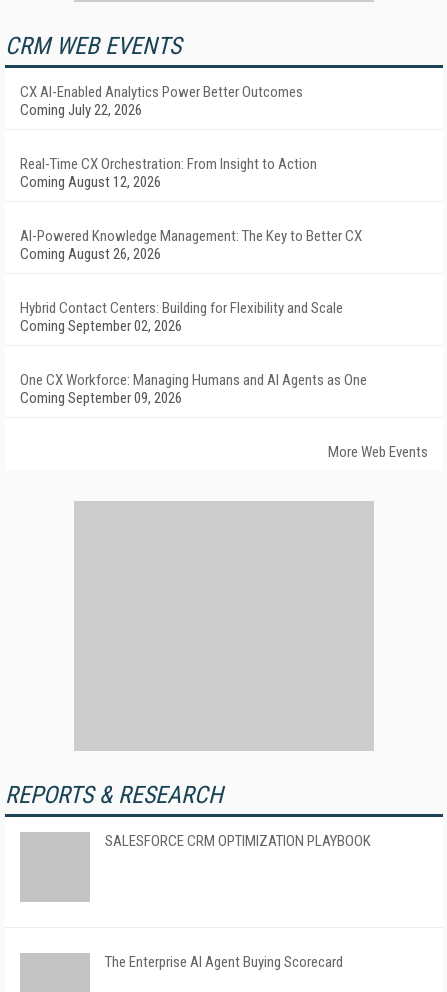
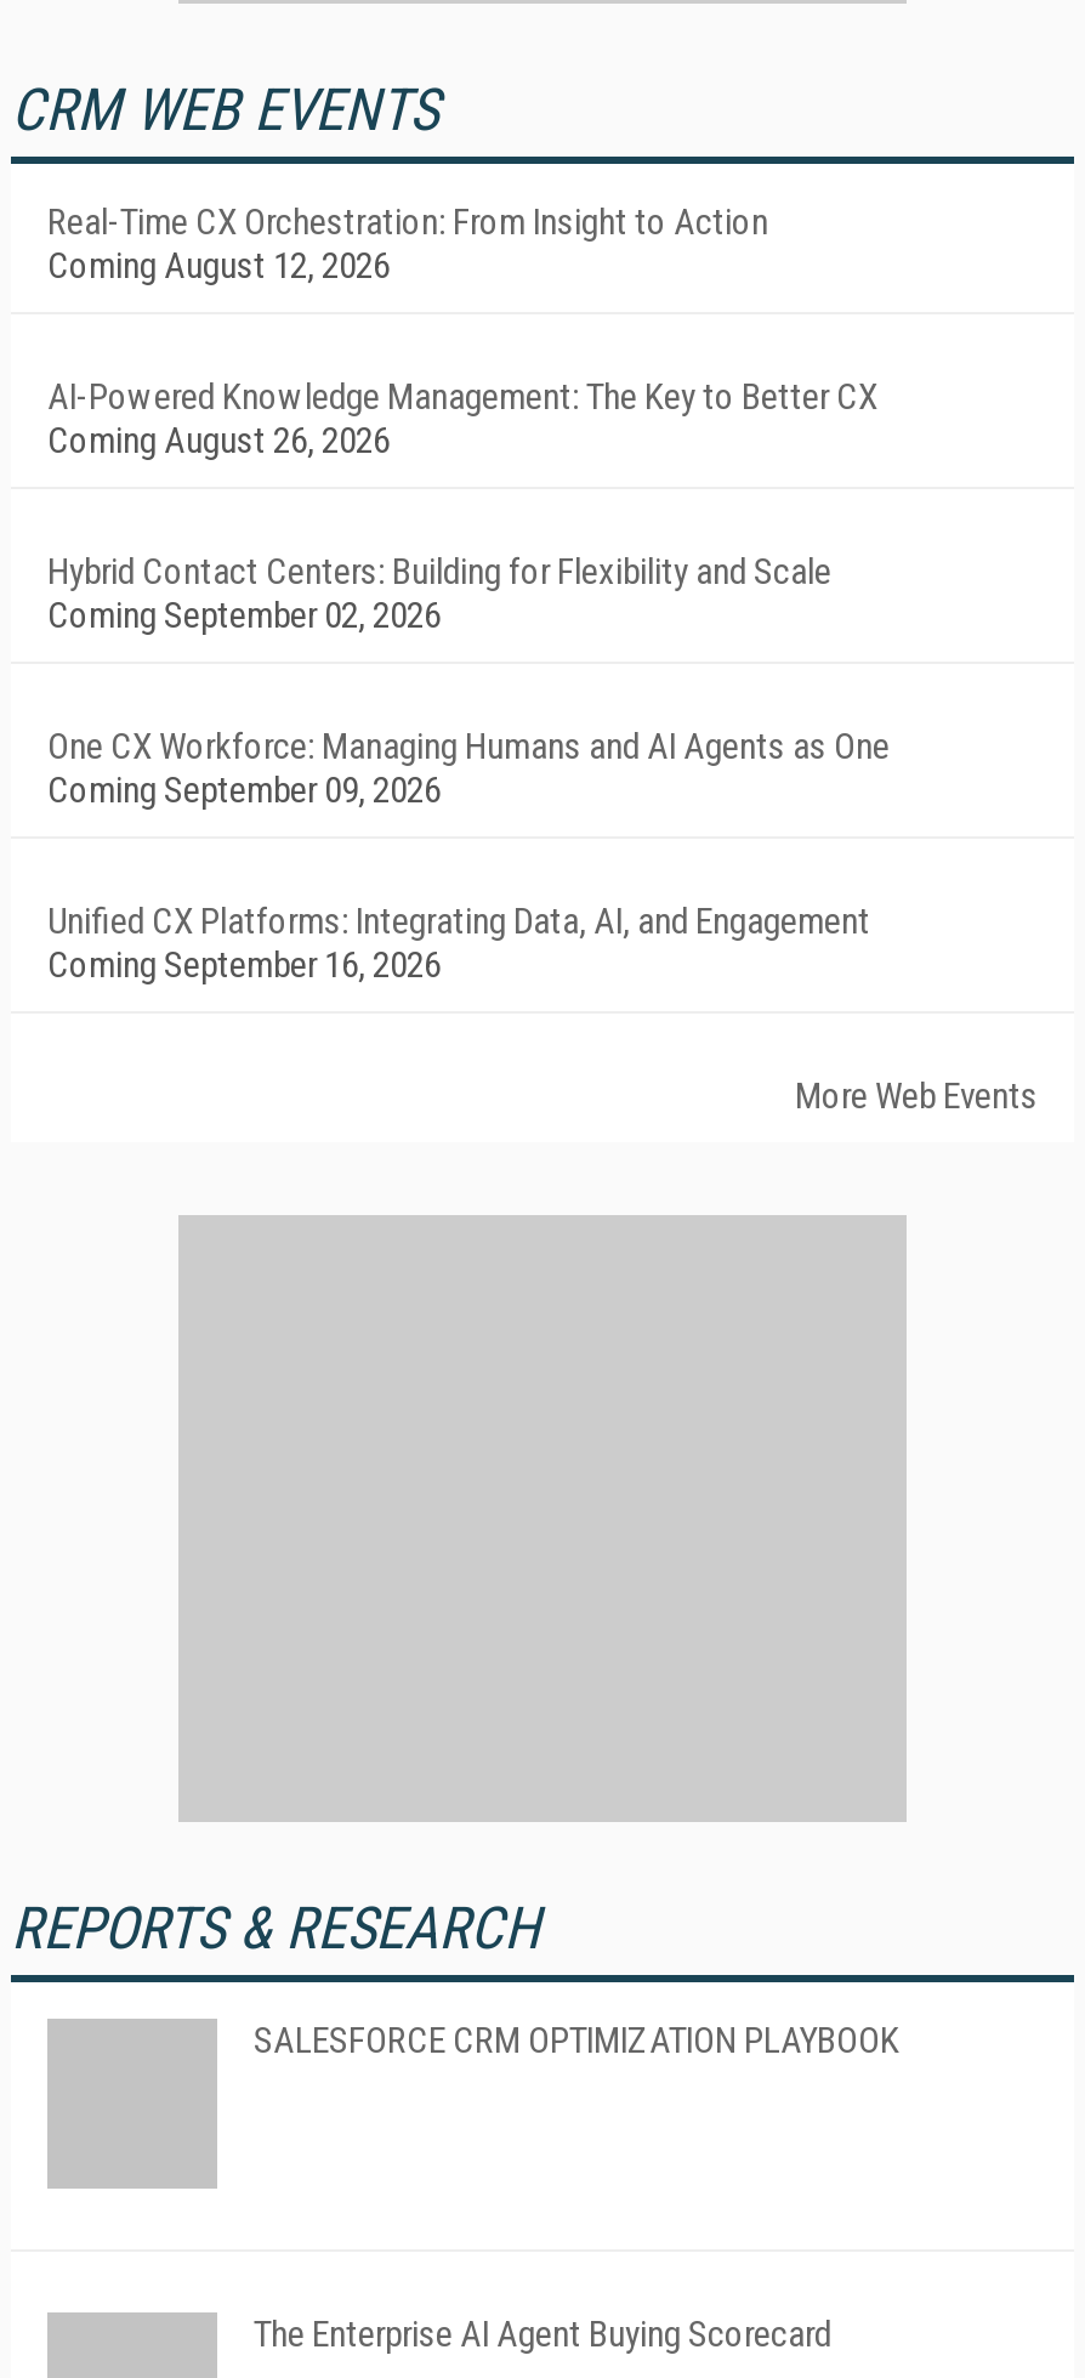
- CX AI-Enabled Analytics Power Better Outcomes
- Coming July 22, 2026

moved up: Real-Time CX Orchestration: From Insight to Action | Coming August 12, 2026 | AI-Powered Knowledge Management: The Key to Better CX | Coming August 26, 2026 | Hybrid Contact Centers: Building for Flexibility and Scale | Coming September 02, 2026 | One CX Workforce: Managing Humans and AI Agents as One | Coming September 09, 2026

+ Unified CX Platforms: Integrating Data, AI, and Engagement
+ Coming September 16, 2026
